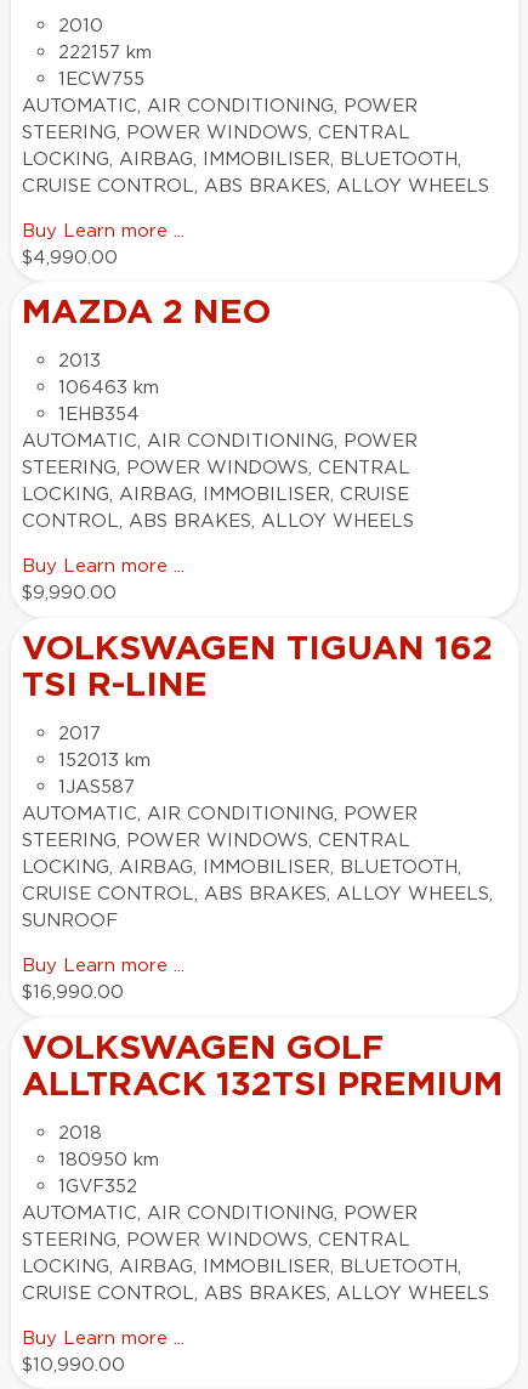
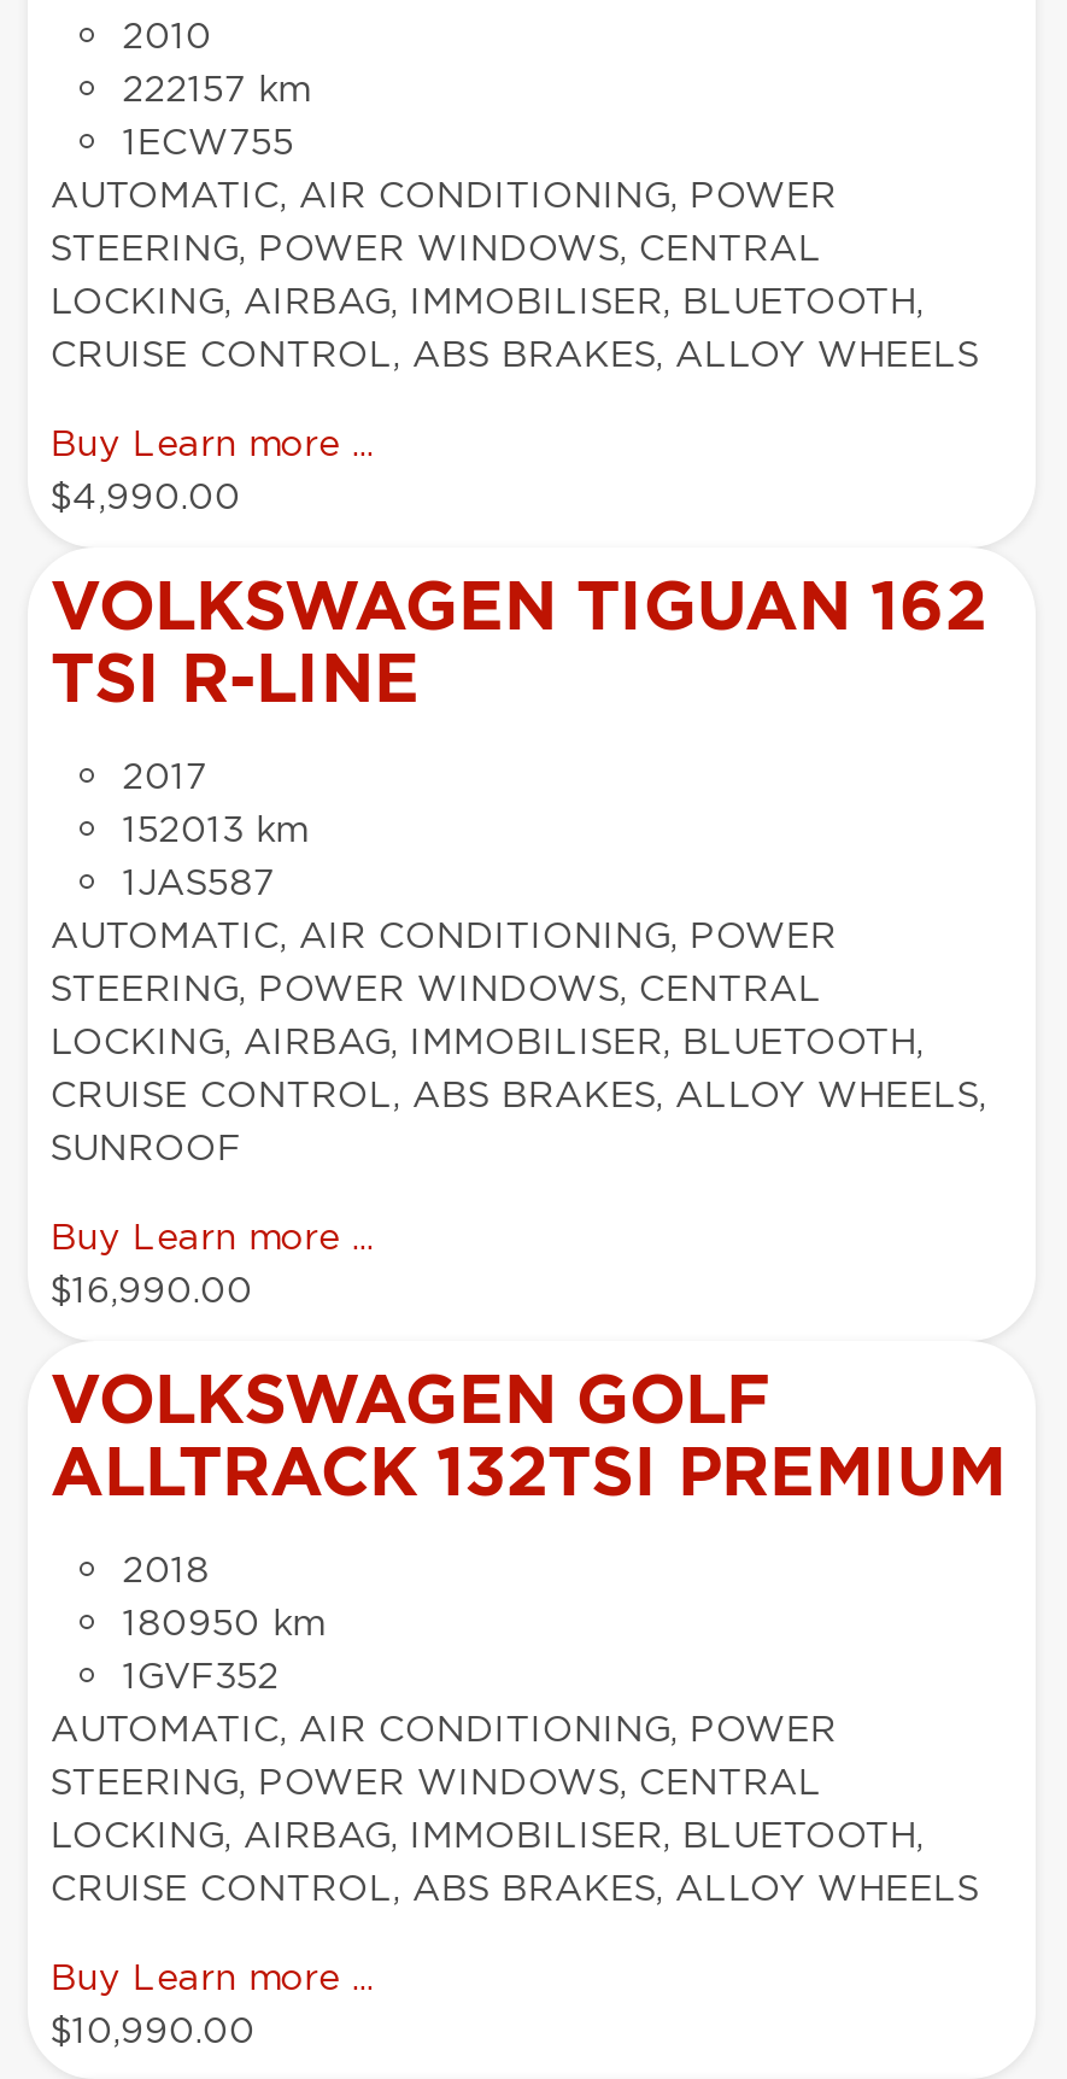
- MAZDA 2 NEO
- 2013
- 106463 km
- 1EHB354
- AUTOMATIC, AIR CONDITIONING, POWER
- STEERING, POWER WINDOWS, CENTRAL
- LOCKING, AIRBAG, IMMOBILISER, CRUISE
- CONTROL, ABS BRAKES, ALLOY WHEELS
- Buy Learn more ...
- $9,990.00
